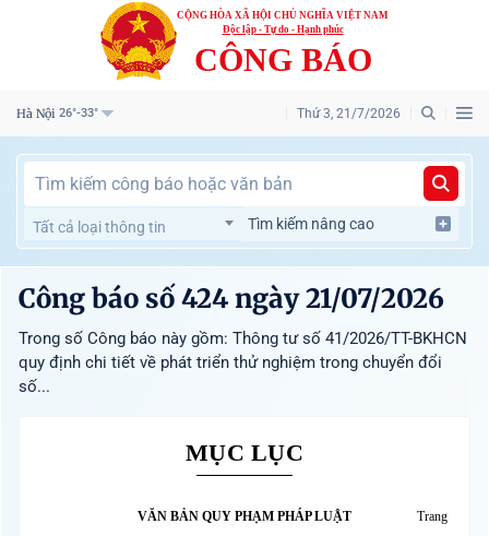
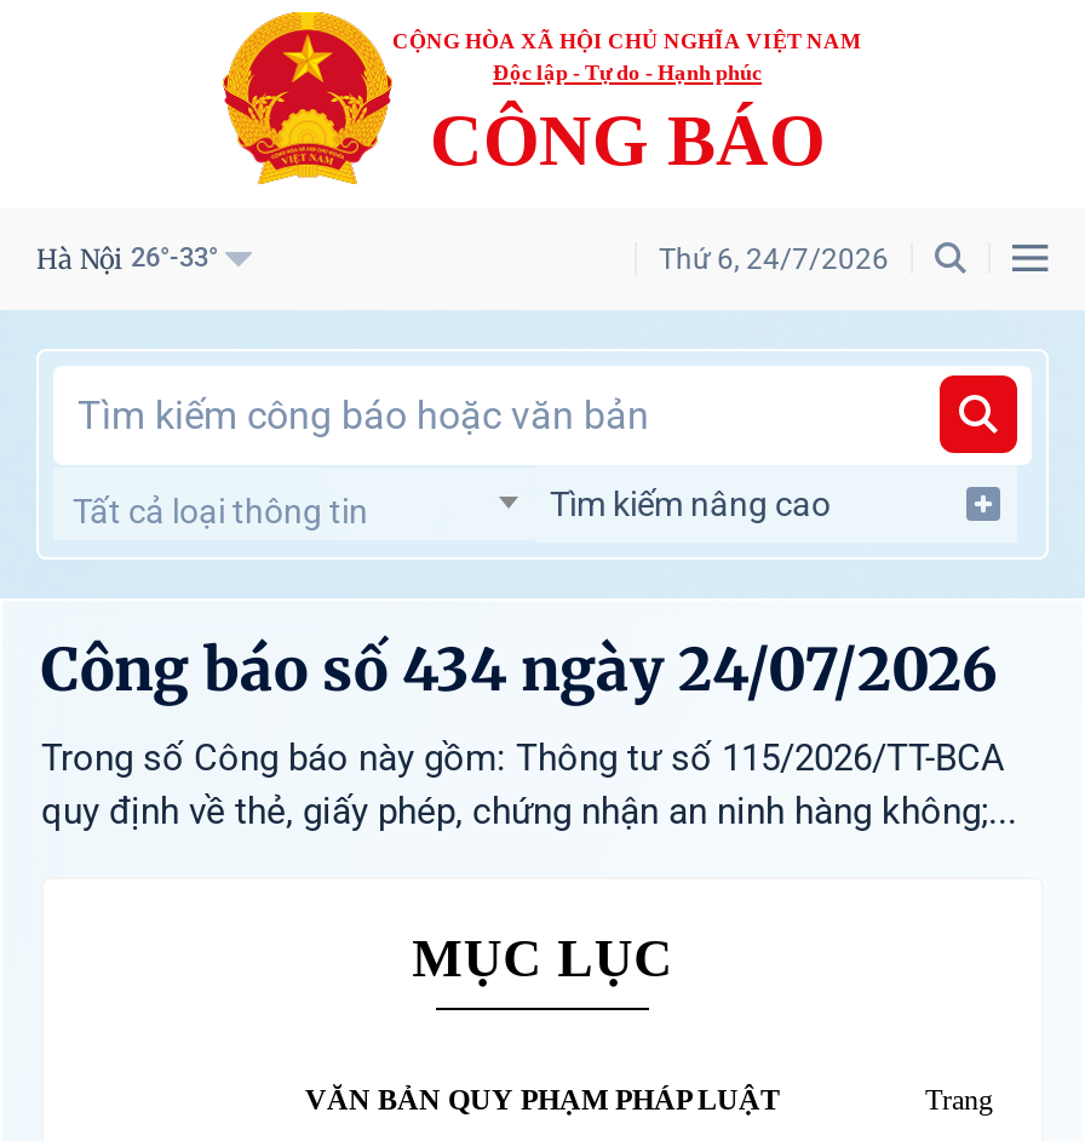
- Thứ 3, 21/7/2026
+ Thứ 6, 24/7/2026

- Công báo số 424 ngày 21/07/2026
- Trong số Công báo này gồm: Thông tư số 41/2026/TT-BKHCN
- quy định chi tiết về phát triển thử nghiệm trong chuyển đổi
- số...
+ Công báo số 434 ngày 24/07/2026
+ Trong số Công báo này gồm: Thông tư số 115/2026/TT-BCA
+ quy định về thẻ, giấy phép, chứng nhận an ninh hàng không;...
